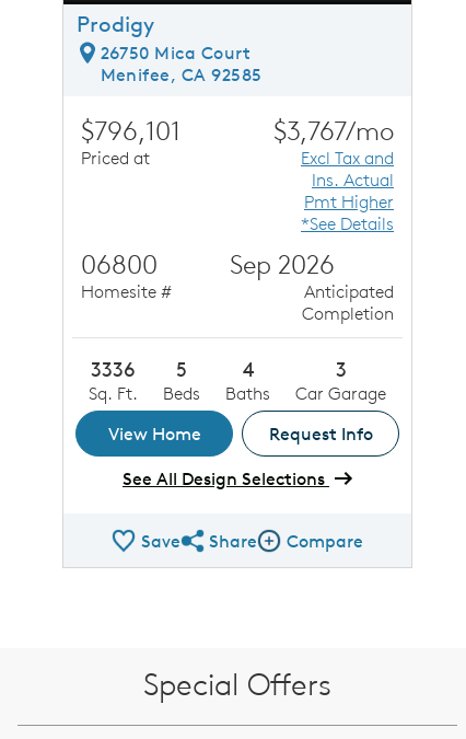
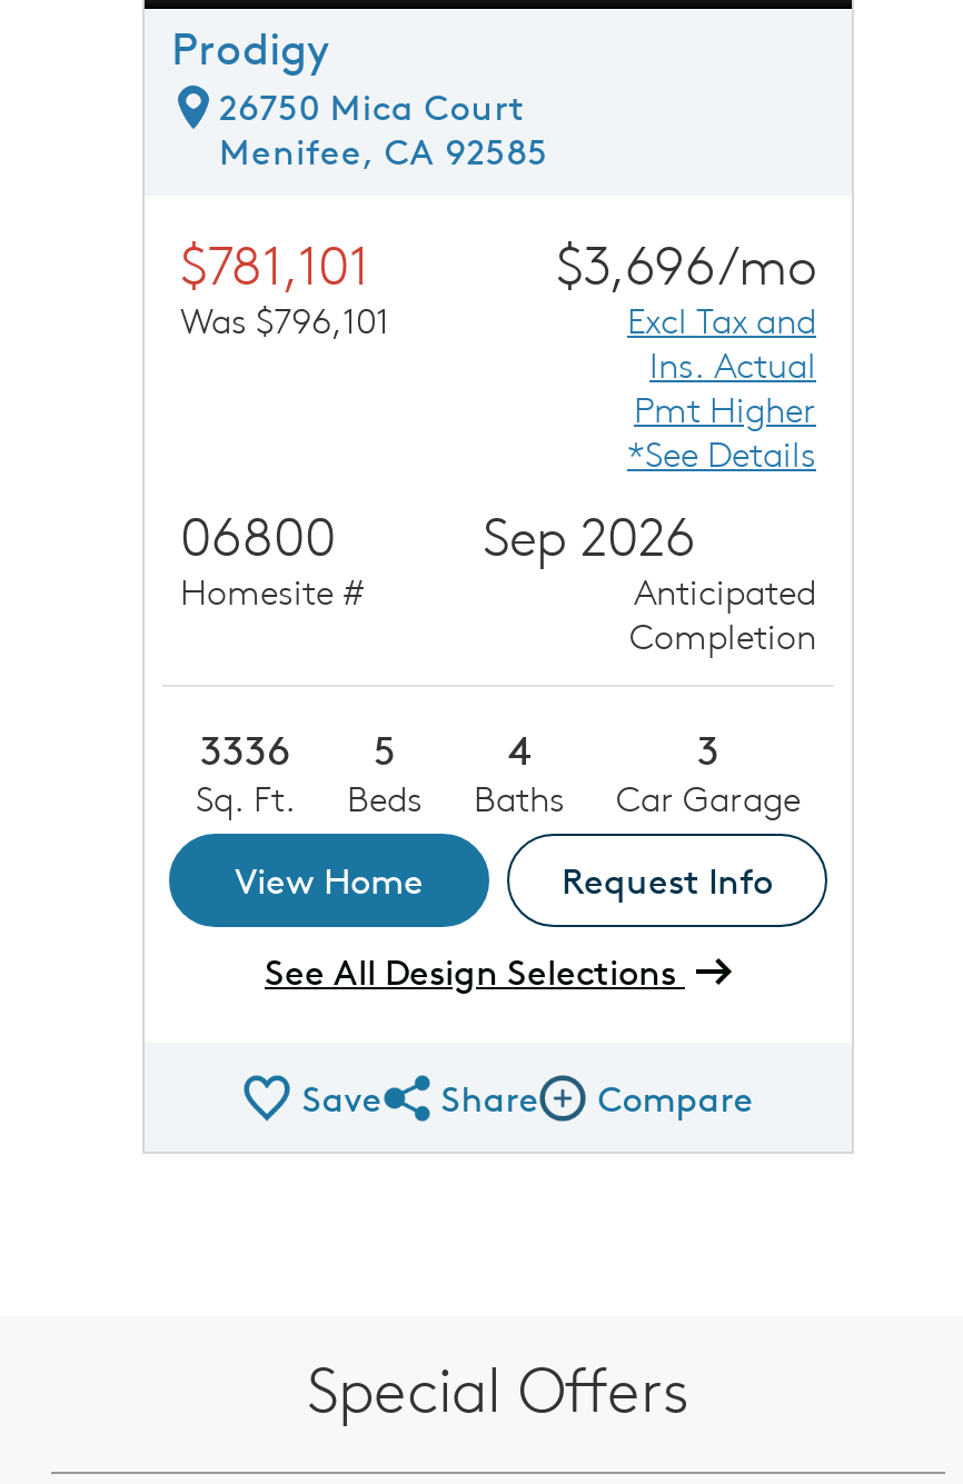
- $796,101
- Priced at
+ $781,101
+ Was $796,101

- $3,767/mo
+ $3,696/mo
